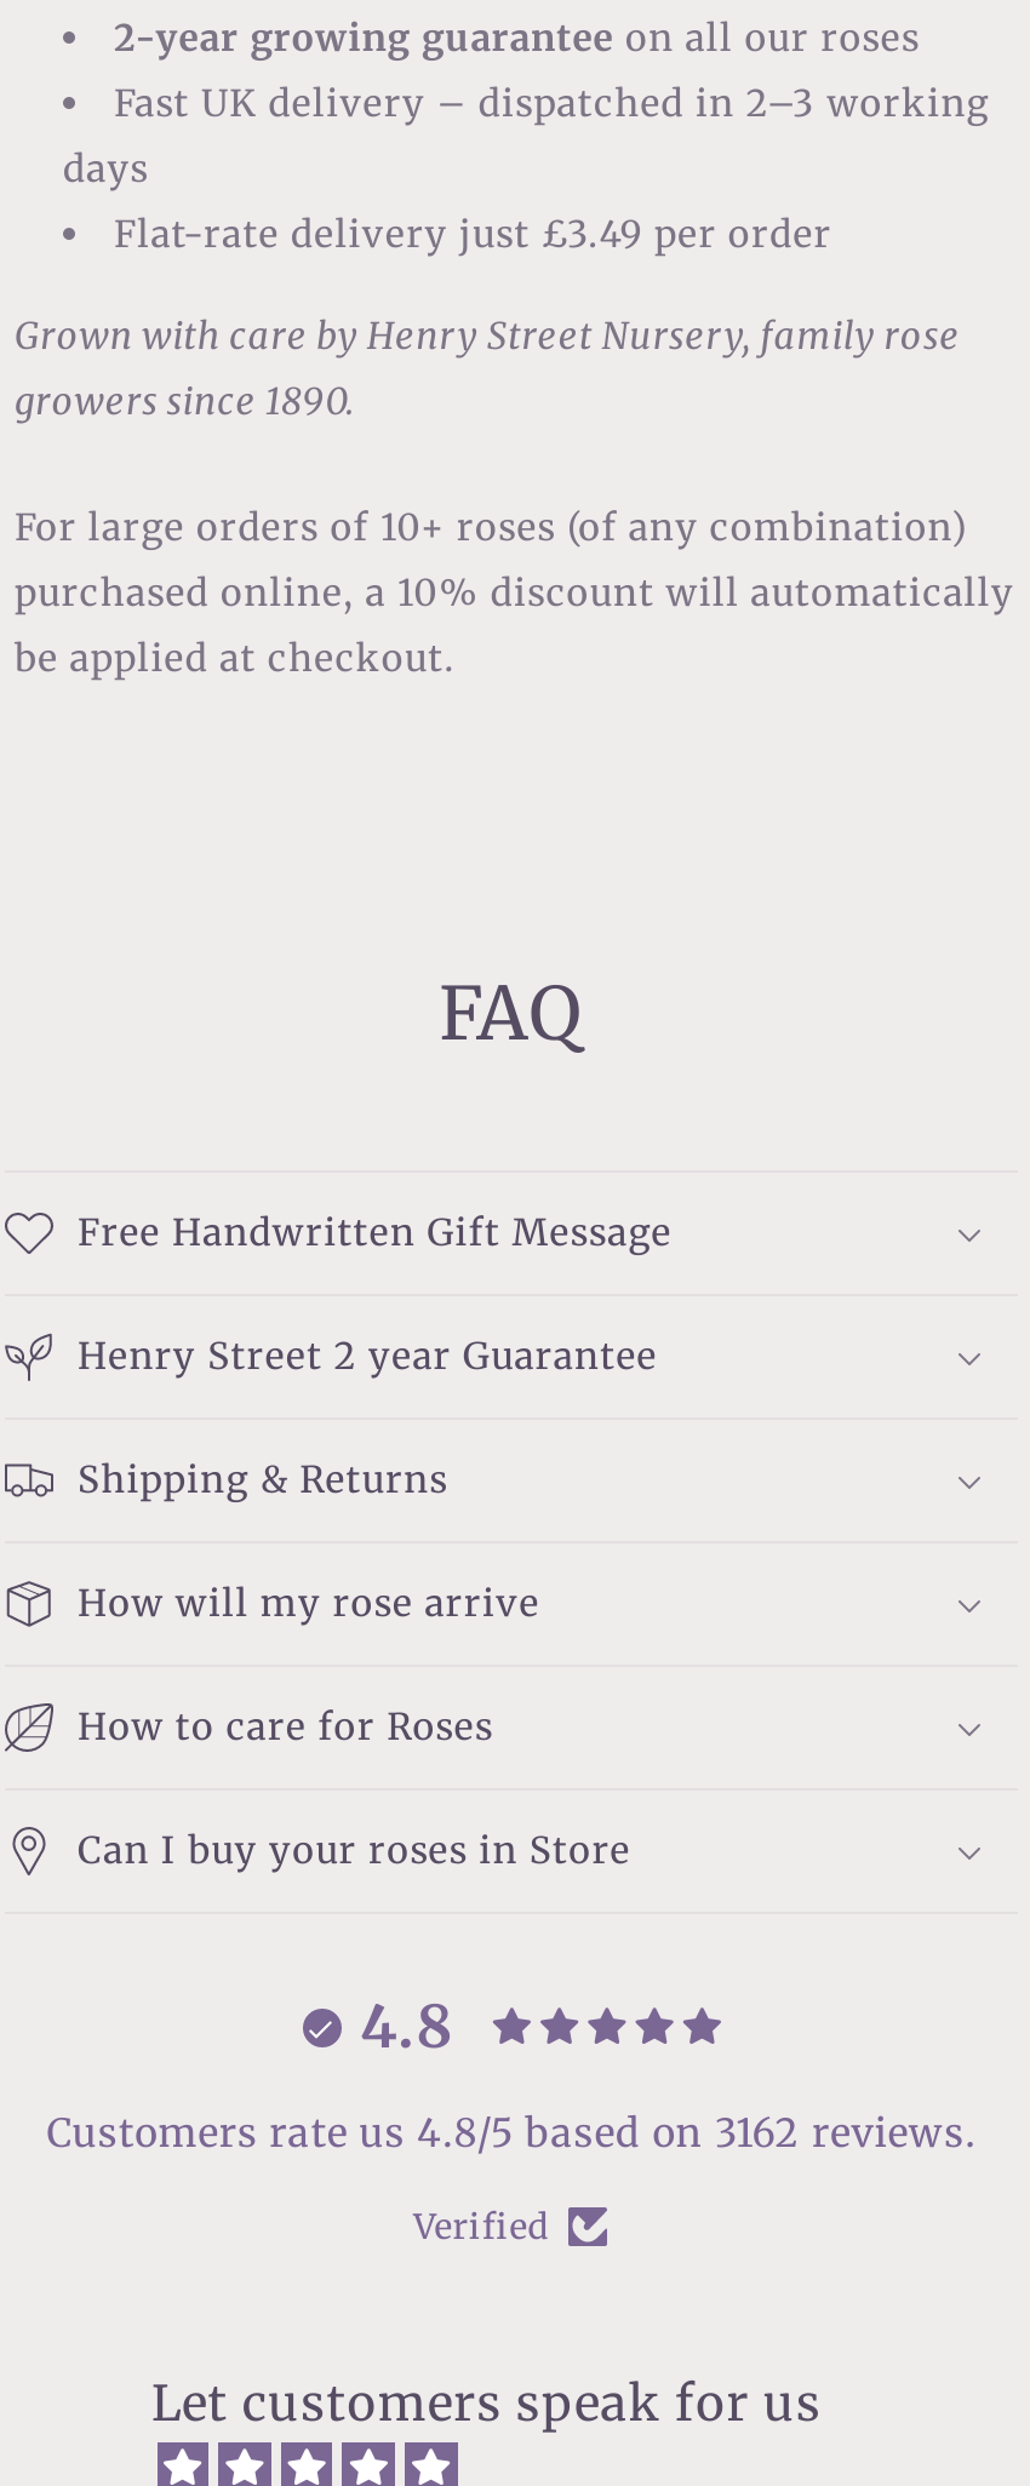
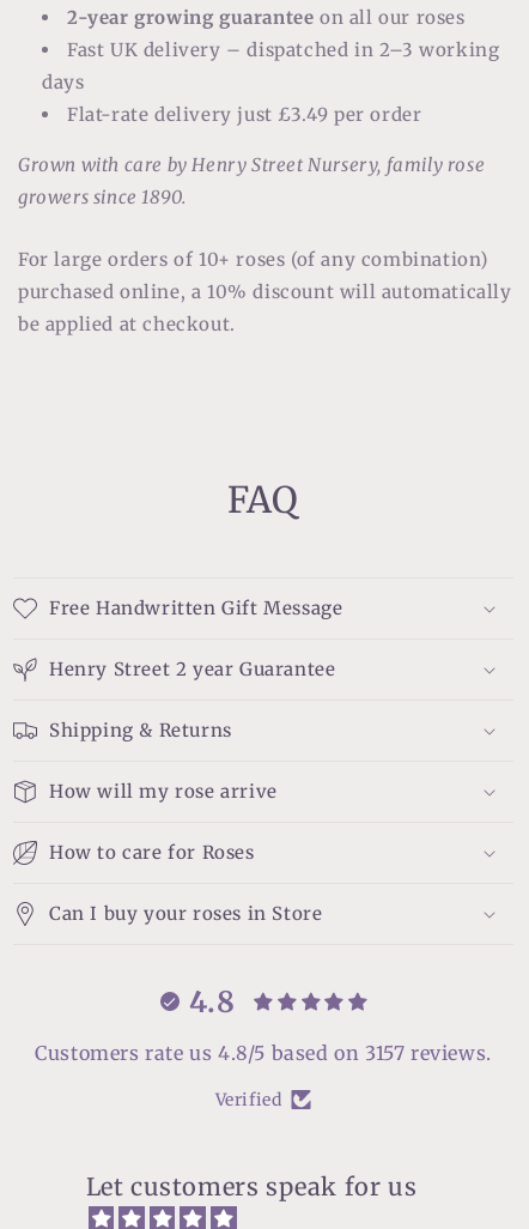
- Customers rate us 4.8/5 based on 3162 reviews.
+ Customers rate us 4.8/5 based on 3157 reviews.
